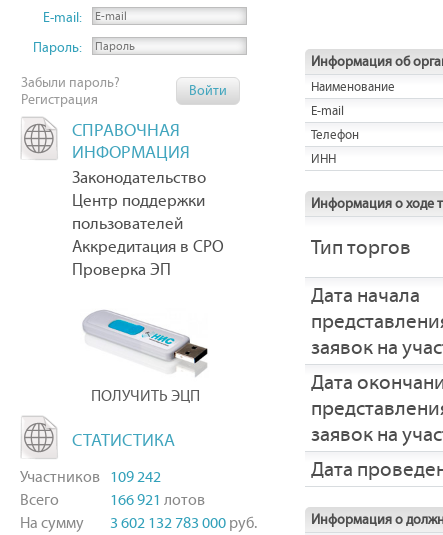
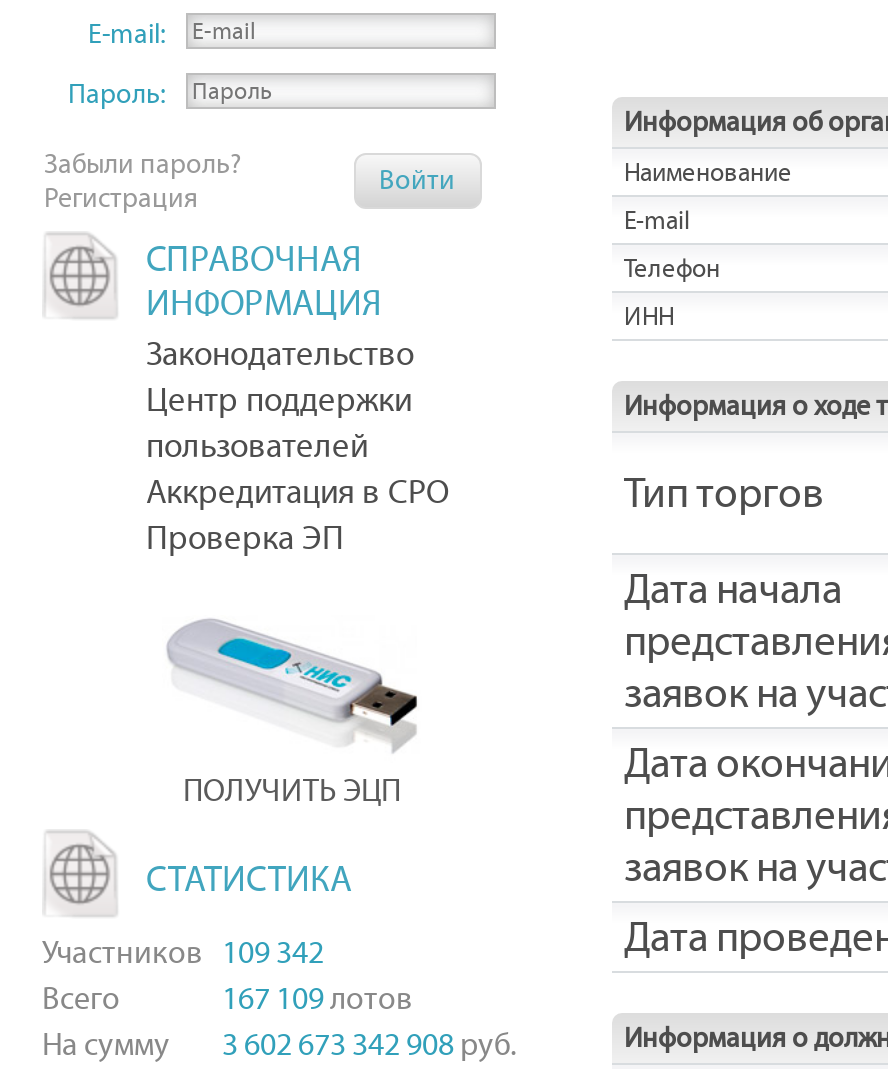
- Участников 109 242
+ Участников 109 342

- 166 921 лотов
+ 167 109 лотов

- На сумму 3 602 132 783 000 руб.
+ На сумму 3 602 673 342 908 руб.
